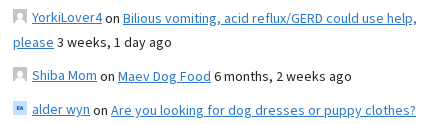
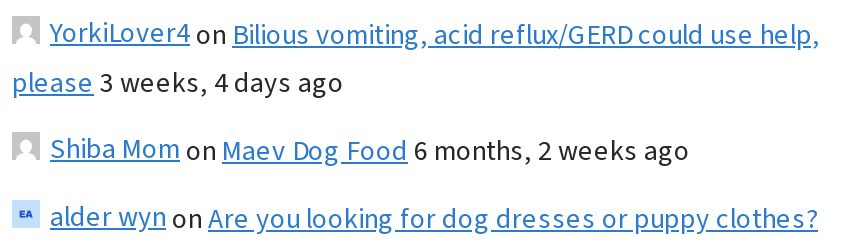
- please 3 weeks, 1 day ago
+ please 3 weeks, 4 days ago
